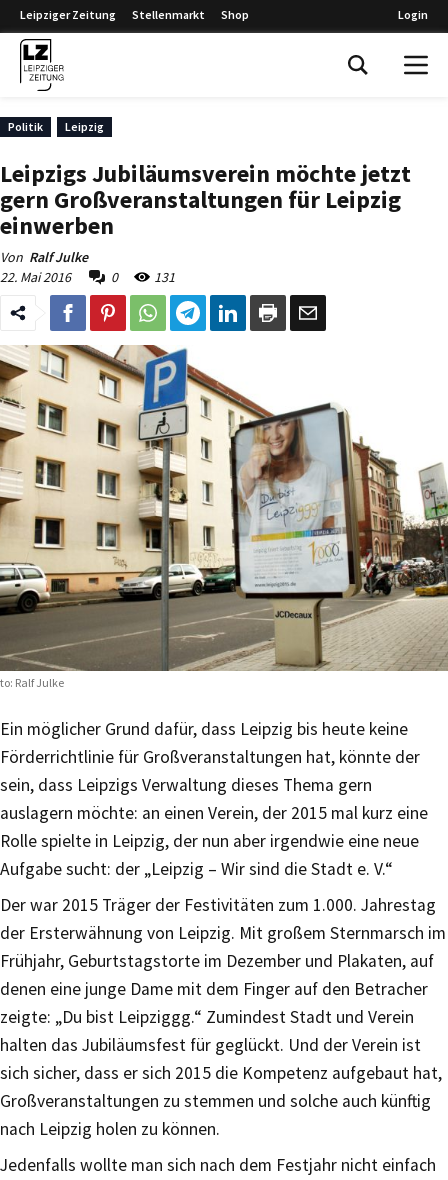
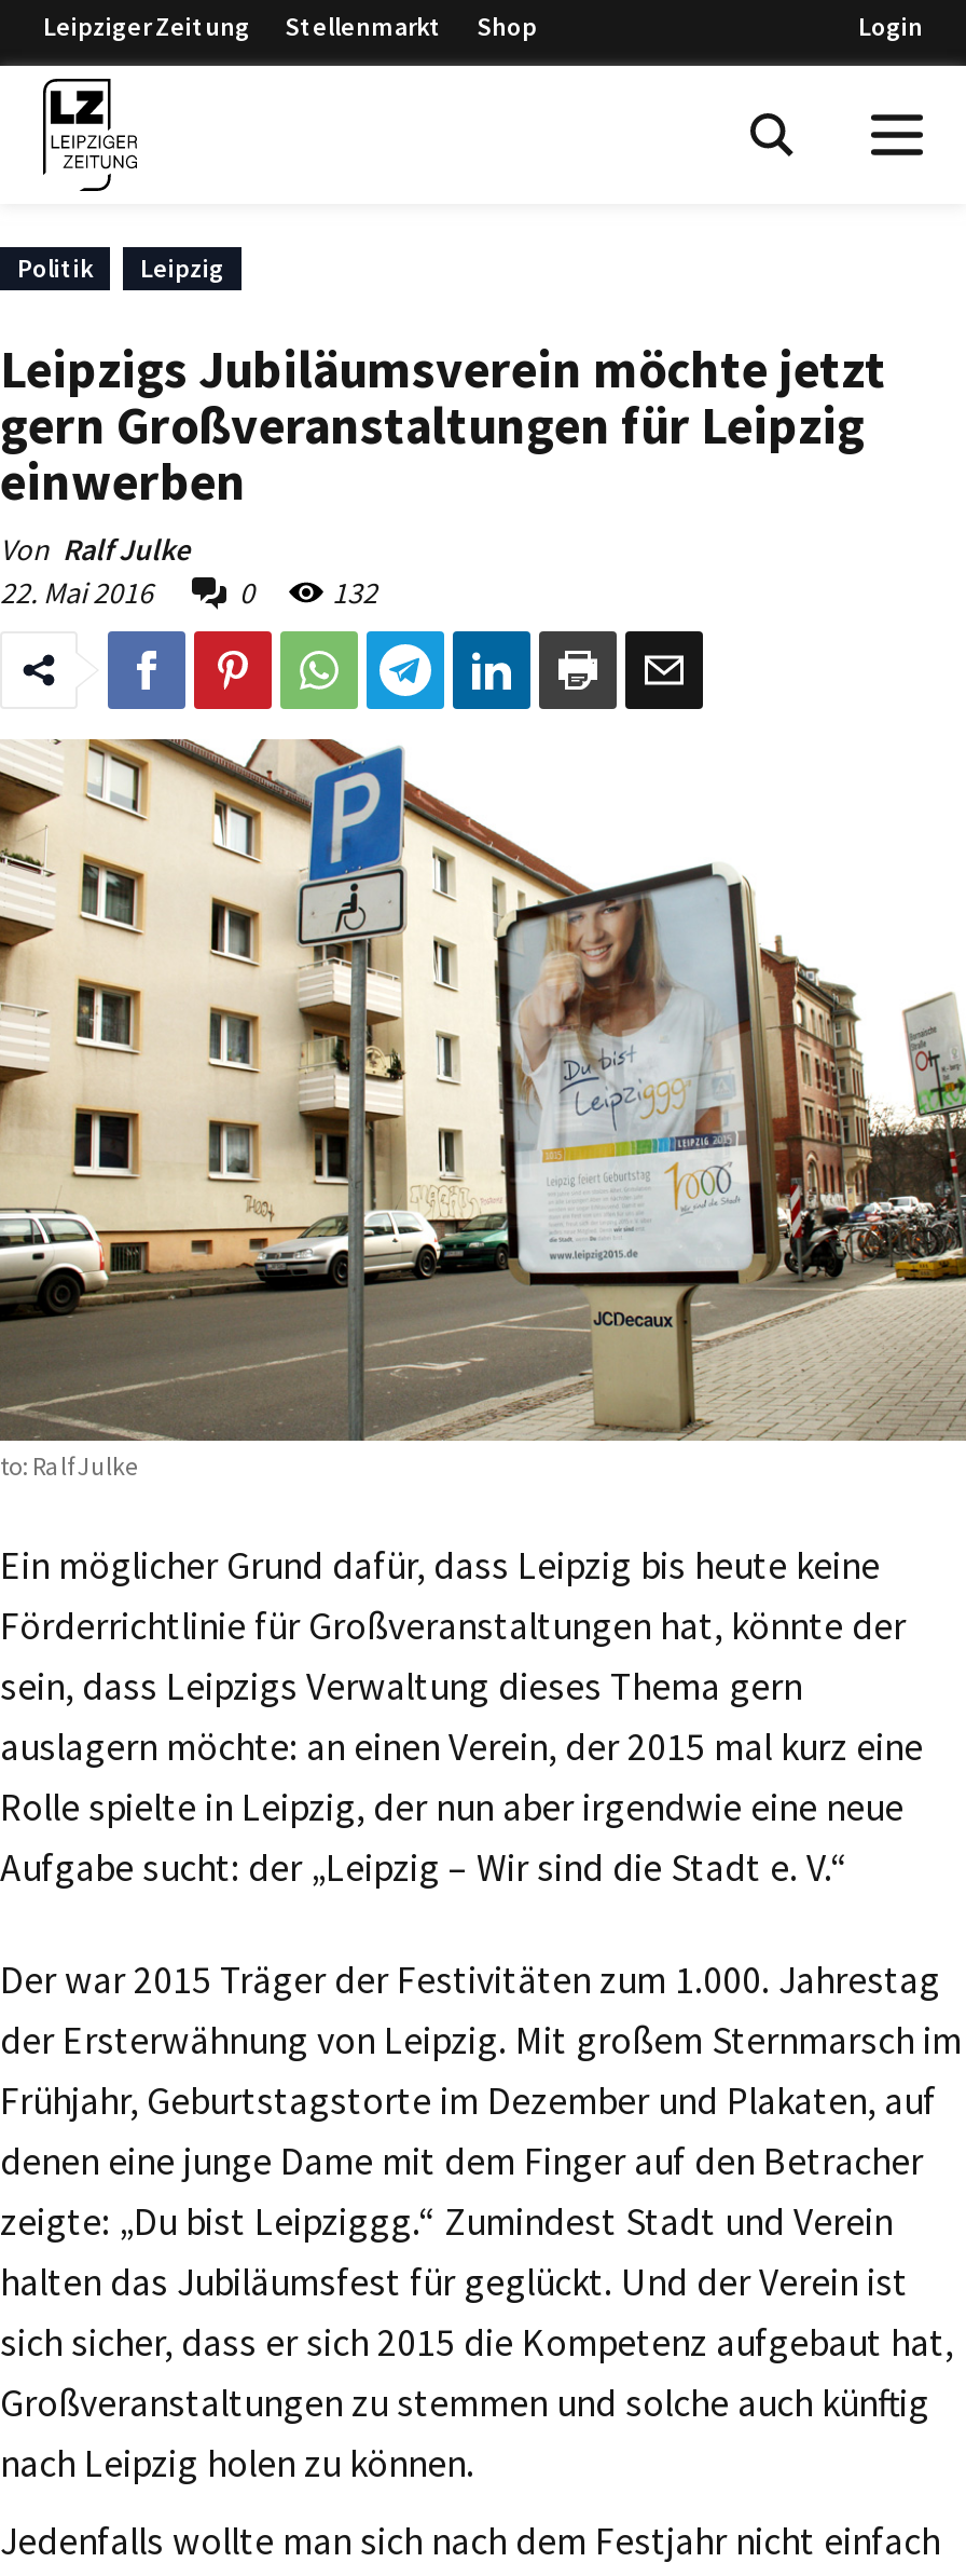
- 0 131
+ 0 132
